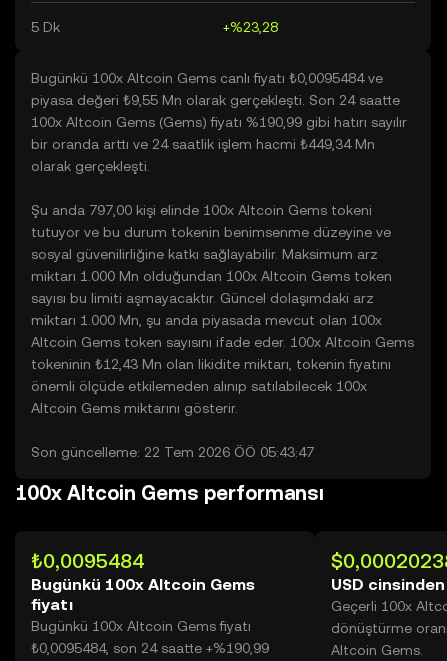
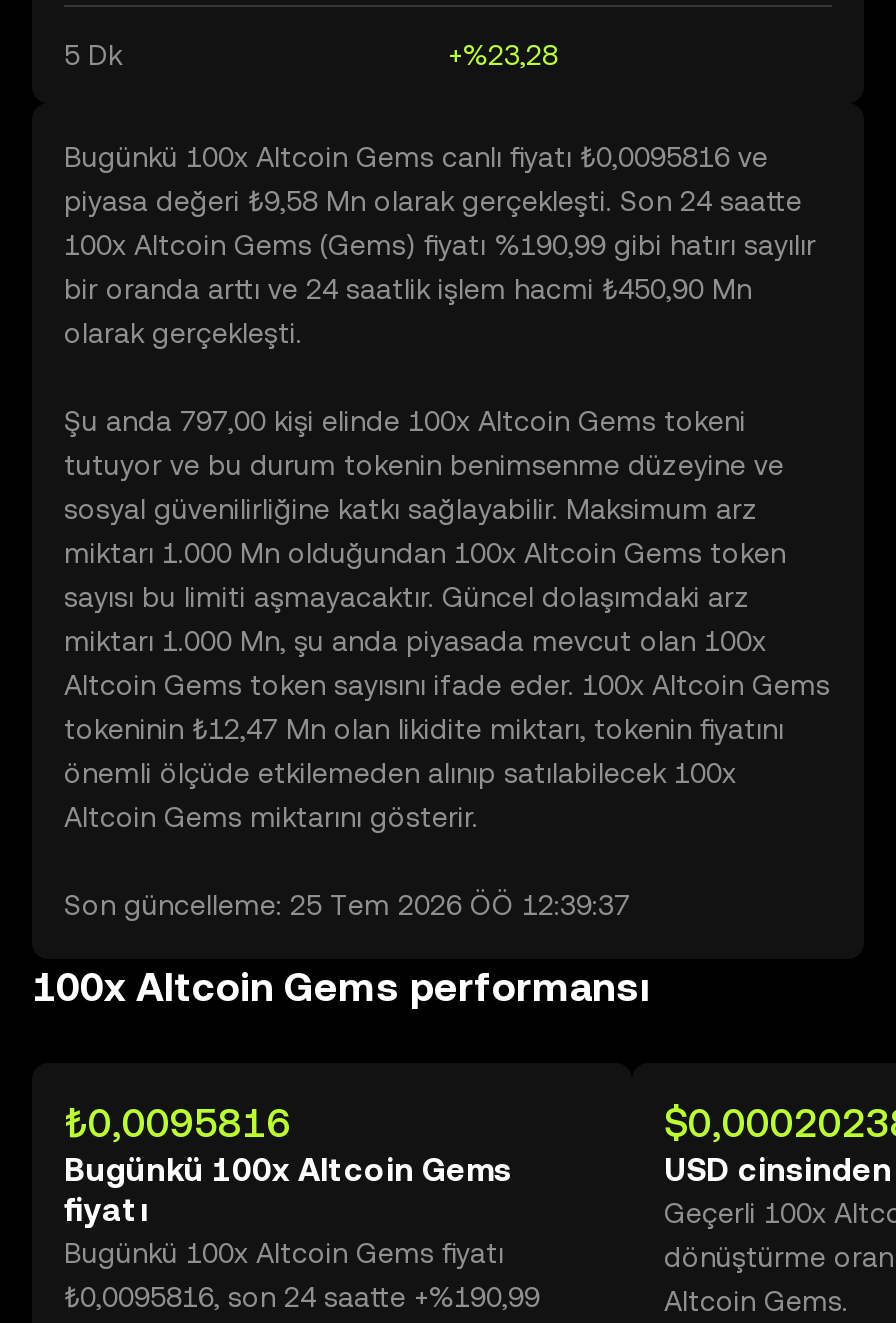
- Bugünkü 100x Altcoin Gems canlı fiyatı ₺0,0095484 ve
+ Bugünkü 100x Altcoin Gems canlı fiyatı ₺0,0095816 ve

- piyasa değeri ₺9,55 Mn olarak gerçekleşti. Son 24 saatte
+ piyasa değeri ₺9,58 Mn olarak gerçekleşti. Son 24 saatte

- bir oranda arttı ve 24 saatlik işlem hacmi ₺449,34 Mn
+ bir oranda arttı ve 24 saatlik işlem hacmi ₺450,90 Mn

- tokeninin ₺12,43 Mn olan likidite miktarı, tokenin fiyatını
+ tokeninin ₺12,47 Mn olan likidite miktarı, tokenin fiyatını

- Son güncelleme: 22 Tem 2026 ÖÖ 05:43:47
+ Son güncelleme: 25 Tem 2026 ÖÖ 12:39:37

- ₺0,0095484
+ ₺0,0095816

- ₺0,0095484, son 24 saatte +%190,99
+ ₺0,0095816, son 24 saatte +%190,99
